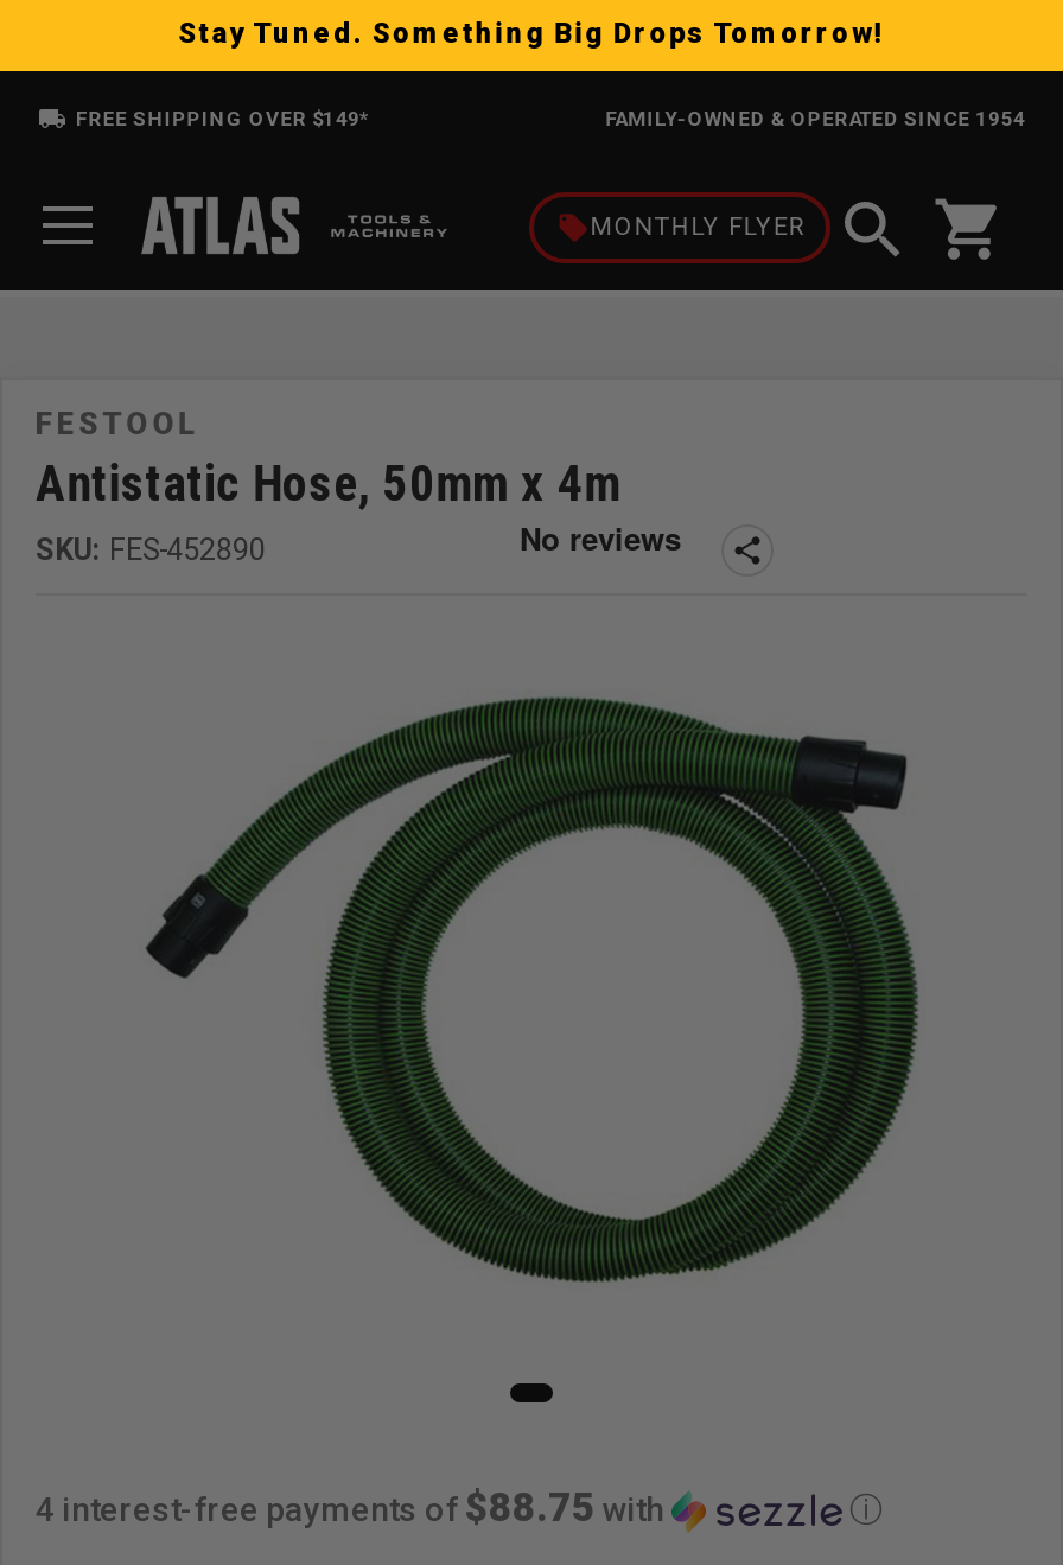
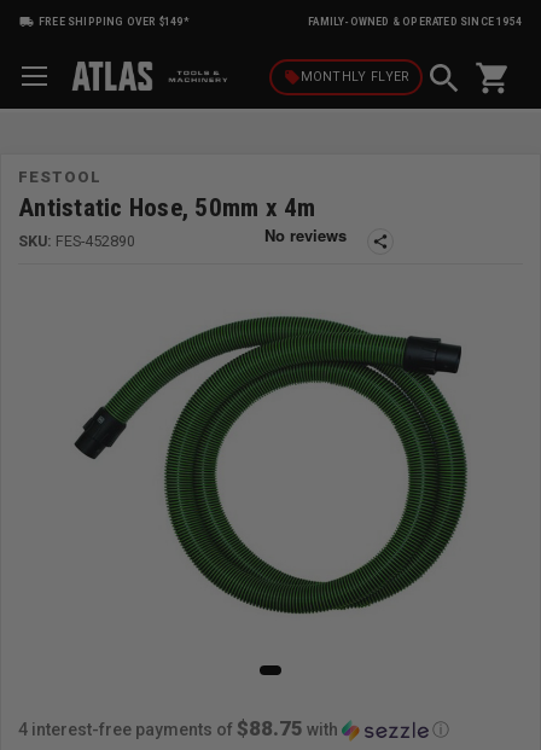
- Stay Tuned. Something Big Drops Tomorrow!
